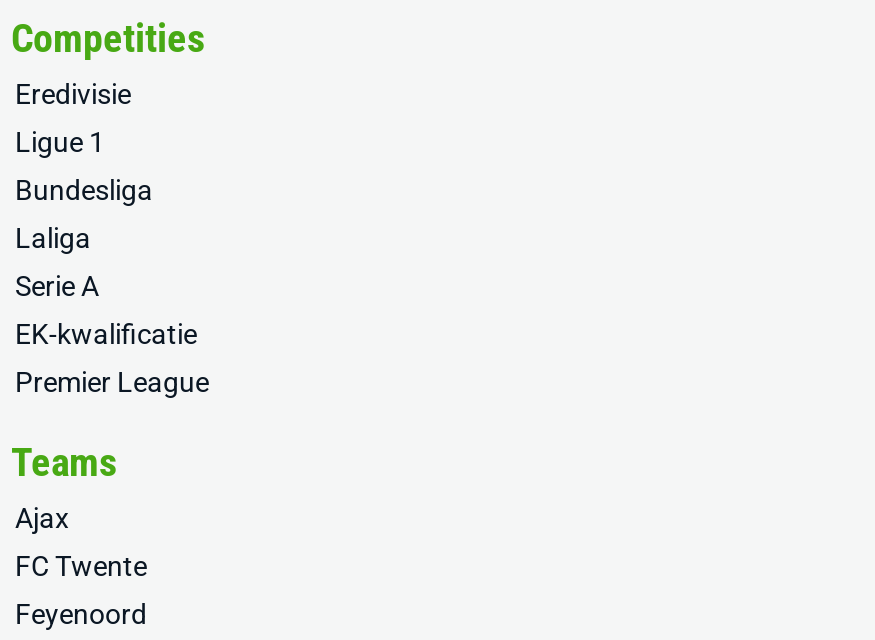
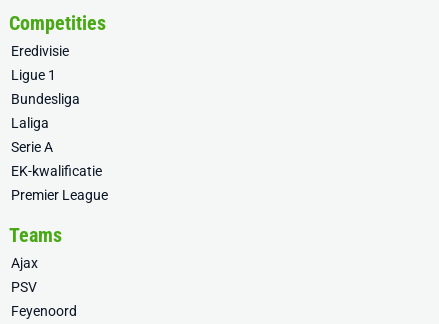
- FC Twente
+ PSV
